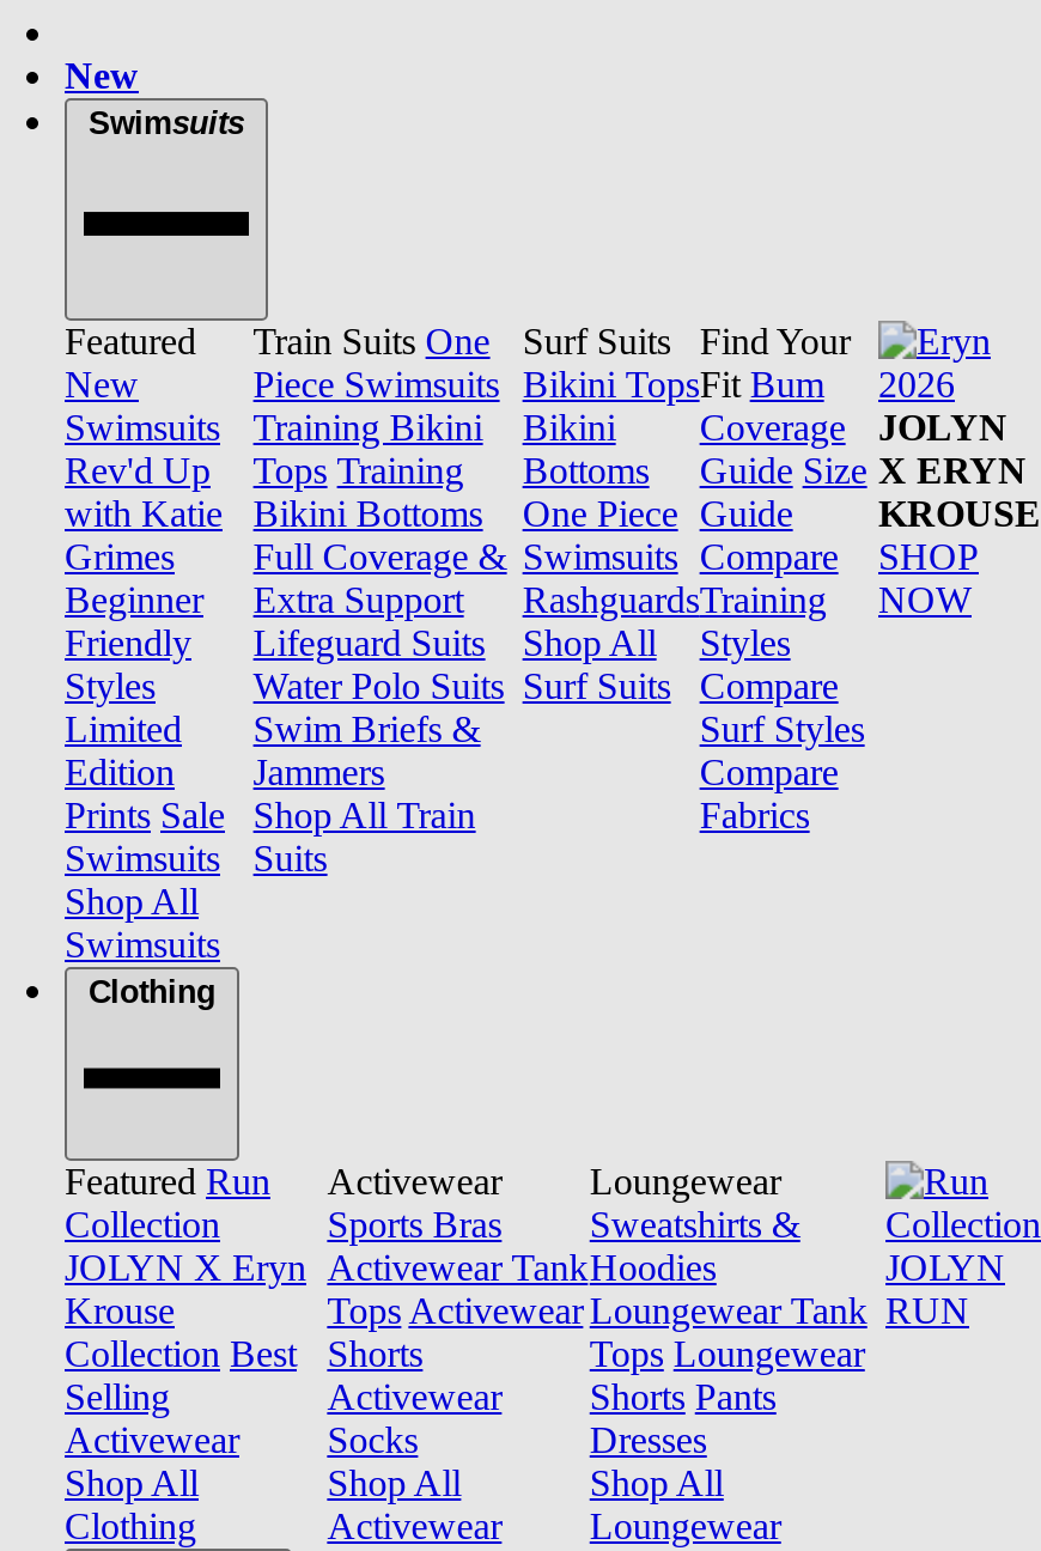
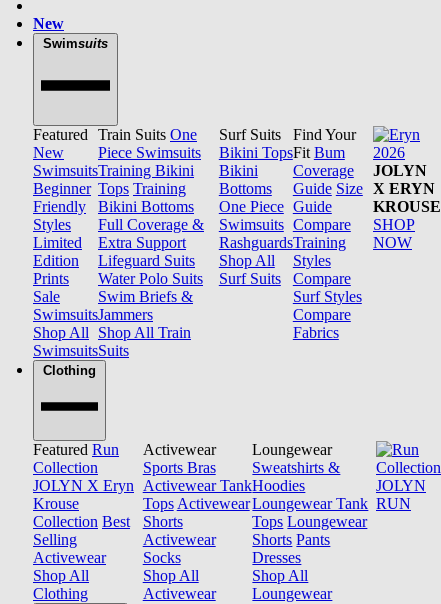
- Rev'd Up
- with Katie
- Grimes

moved up: Beginner | Friendly | Styles | Limited | Edition
